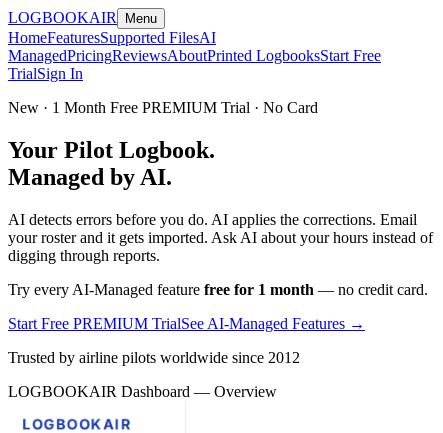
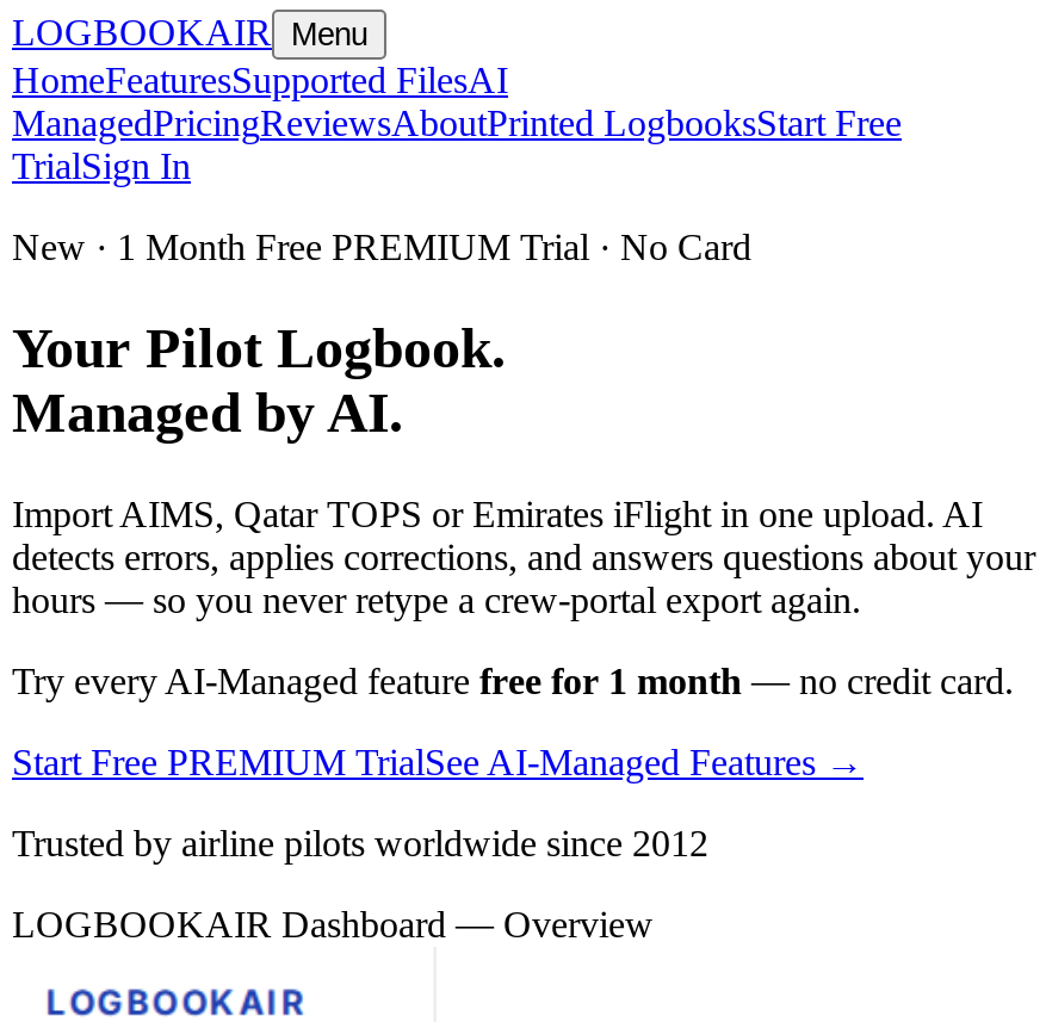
- AI detects errors before you do. AI applies the corrections. Email
- your roster and it gets imported. Ask AI about your hours instead of
- digging through reports.
+ Import AIMS, Qatar TOPS or Emirates iFlight in one upload. AI
+ detects errors, applies corrections, and answers questions about your
+ hours — so you never retype a crew-portal export again.
